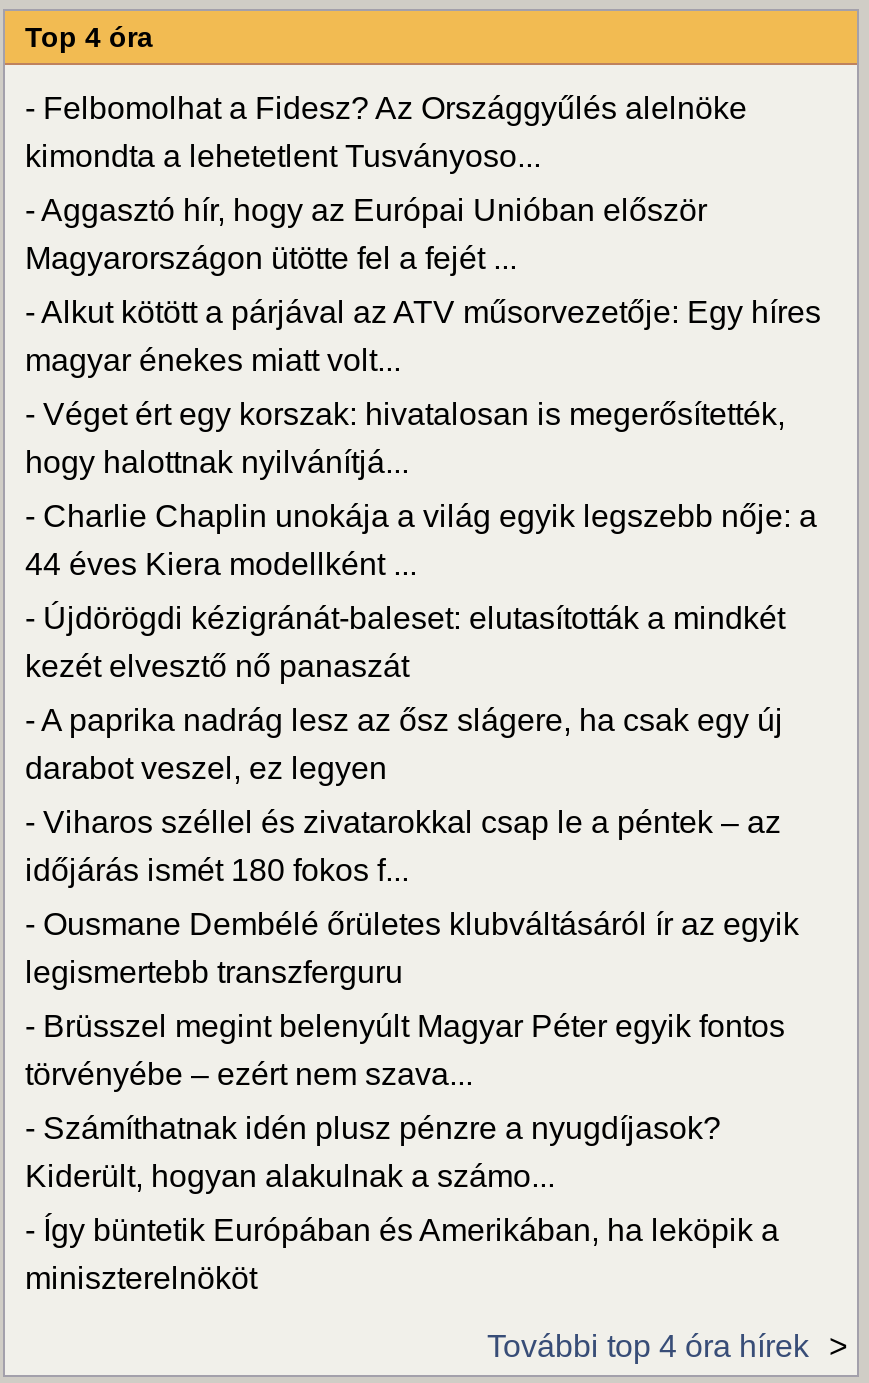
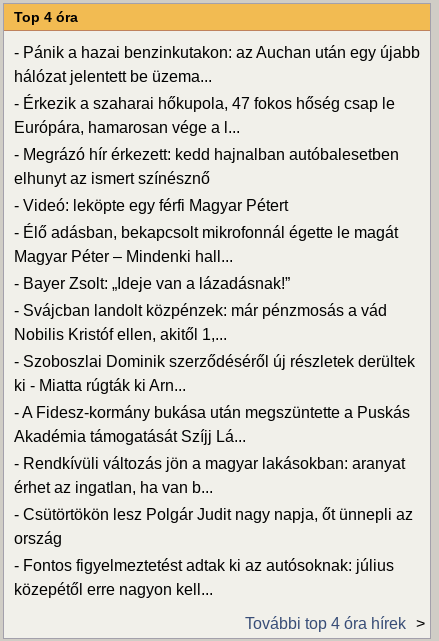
- - Felbomolhat a Fidesz? Az Országgyűlés alelnöke
- kimondta a lehetetlent Tusványoso...
+ - Pánik a hazai benzinkutakon: az Auchan után egy újabb
+ hálózat jelentett be üzema...

- - Aggasztó hír, hogy az Európai Unióban először
- Magyarországon ütötte fel a fejét ...
+ - Érkezik a szaharai hőkupola, 47 fokos hőség csap le
+ Európára, hamarosan vége a l...

- - Alkut kötött a párjával az ATV műsorvezetője: Egy híres
- magyar énekes miatt volt...
+ - Megrázó hír érkezett: kedd hajnalban autóbalesetben
+ elhunyt az ismert színésznő

- - Véget ért egy korszak: hivatalosan is megerősítették,
- hogy halottnak nyilvánítjá...
+ - Videó: leköpte egy férfi Magyar Pétert

- - Charlie Chaplin unokája a világ egyik legszebb nője: a
- 44 éves Kiera modellként ...
+ - Élő adásban, bekapcsolt mikrofonnál égette le magát
+ Magyar Péter – Mindenki hall...

- - Újdörögdi kézigránát-baleset: elutasították a mindkét
- kezét elvesztő nő panaszát
+ - Bayer Zsolt: „Ideje van a lázadásnak!”

- - A paprika nadrág lesz az ősz slágere, ha csak egy új
- darabot veszel, ez legyen
+ - Svájcban landolt közpénzek: már pénzmosás a vád
+ Nobilis Kristóf ellen, akitől 1,...

- - Viharos széllel és zivatarokkal csap le a péntek – az
- időjárás ismét 180 fokos f...
+ - Szoboszlai Dominik szerződéséről új részletek derültek
+ ki - Miatta rúgták ki Arn...

- - Ousmane Dembélé őrületes klubváltásáról ír az egyik
- legismertebb transzferguru
+ - A Fidesz-kormány bukása után megszüntette a Puskás
+ Akadémia támogatását Szíjj Lá...

- - Brüsszel megint belenyúlt Magyar Péter egyik fontos
- törvényébe – ezért nem szava...
+ - Rendkívüli változás jön a magyar lakásokban: aranyat
+ érhet az ingatlan, ha van b...

- - Számíthatnak idén plusz pénzre a nyugdíjasok?
- Kiderült, hogyan alakulnak a számo...
+ - Csütörtökön lesz Polgár Judit nagy napja, őt ünnepli az
+ ország

- - Így büntetik Európában és Amerikában, ha leköpik a
- miniszterelnököt
+ - Fontos figyelmeztetést adtak ki az autósoknak: július
+ közepétől erre nagyon kell...
